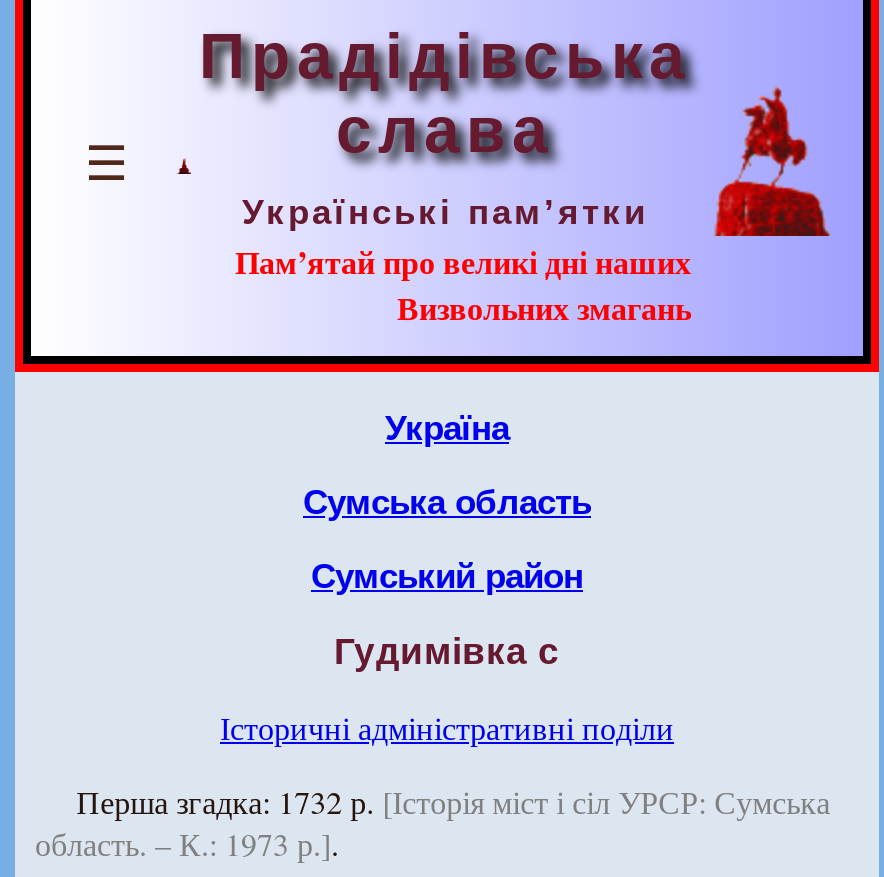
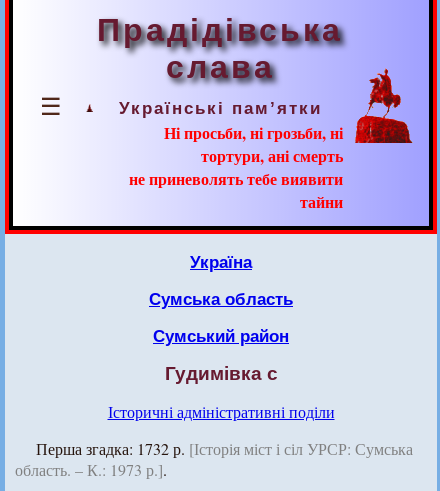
- Пам’ятай про великі дні наших
- Визвольних змагань
+ Ні просьби, ні грозьби, ні
+ тортури, ані смерть
+ не приневолять тебе виявити
+ тайни
